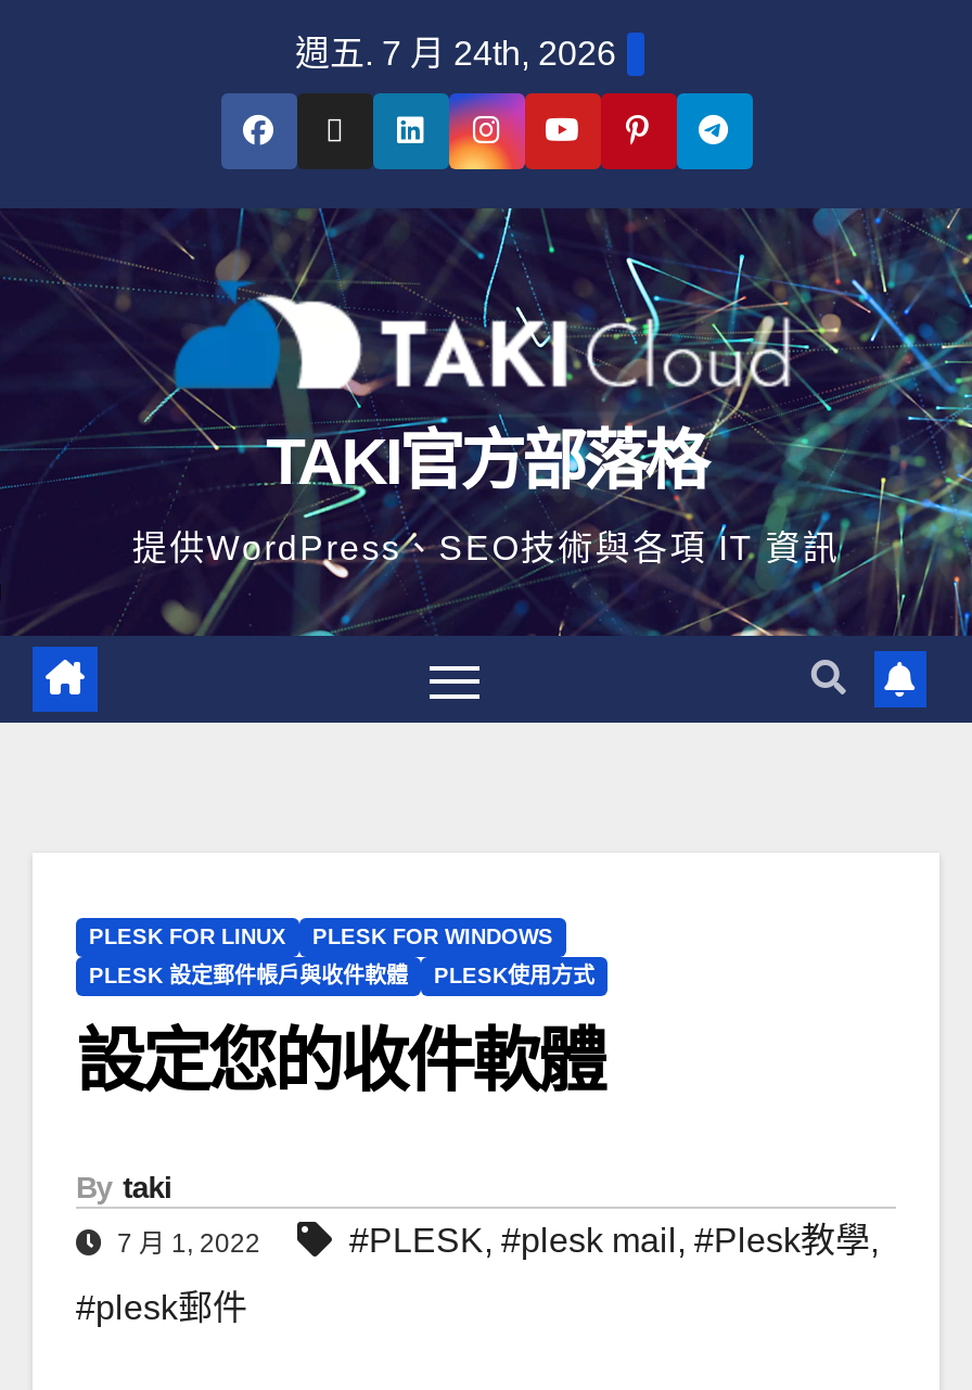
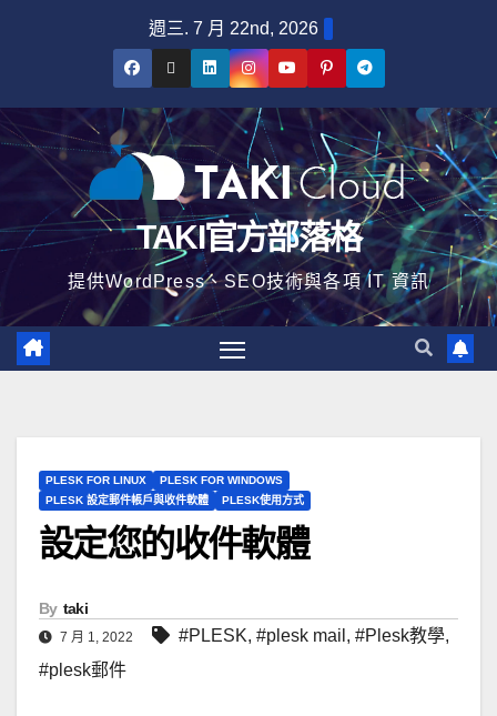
- 週五. 7 月 24th, 2026
+ 週三. 7 月 22nd, 2026
